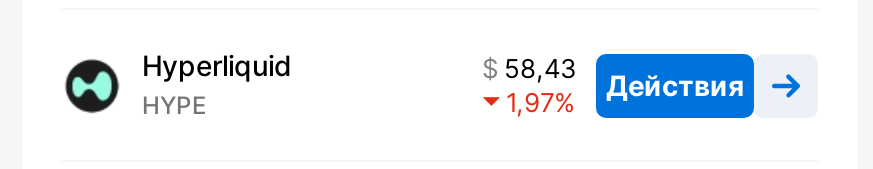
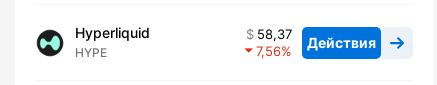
- 58,43 Действия
+ 58,37 Действия

- 1,97
+ 7,56
